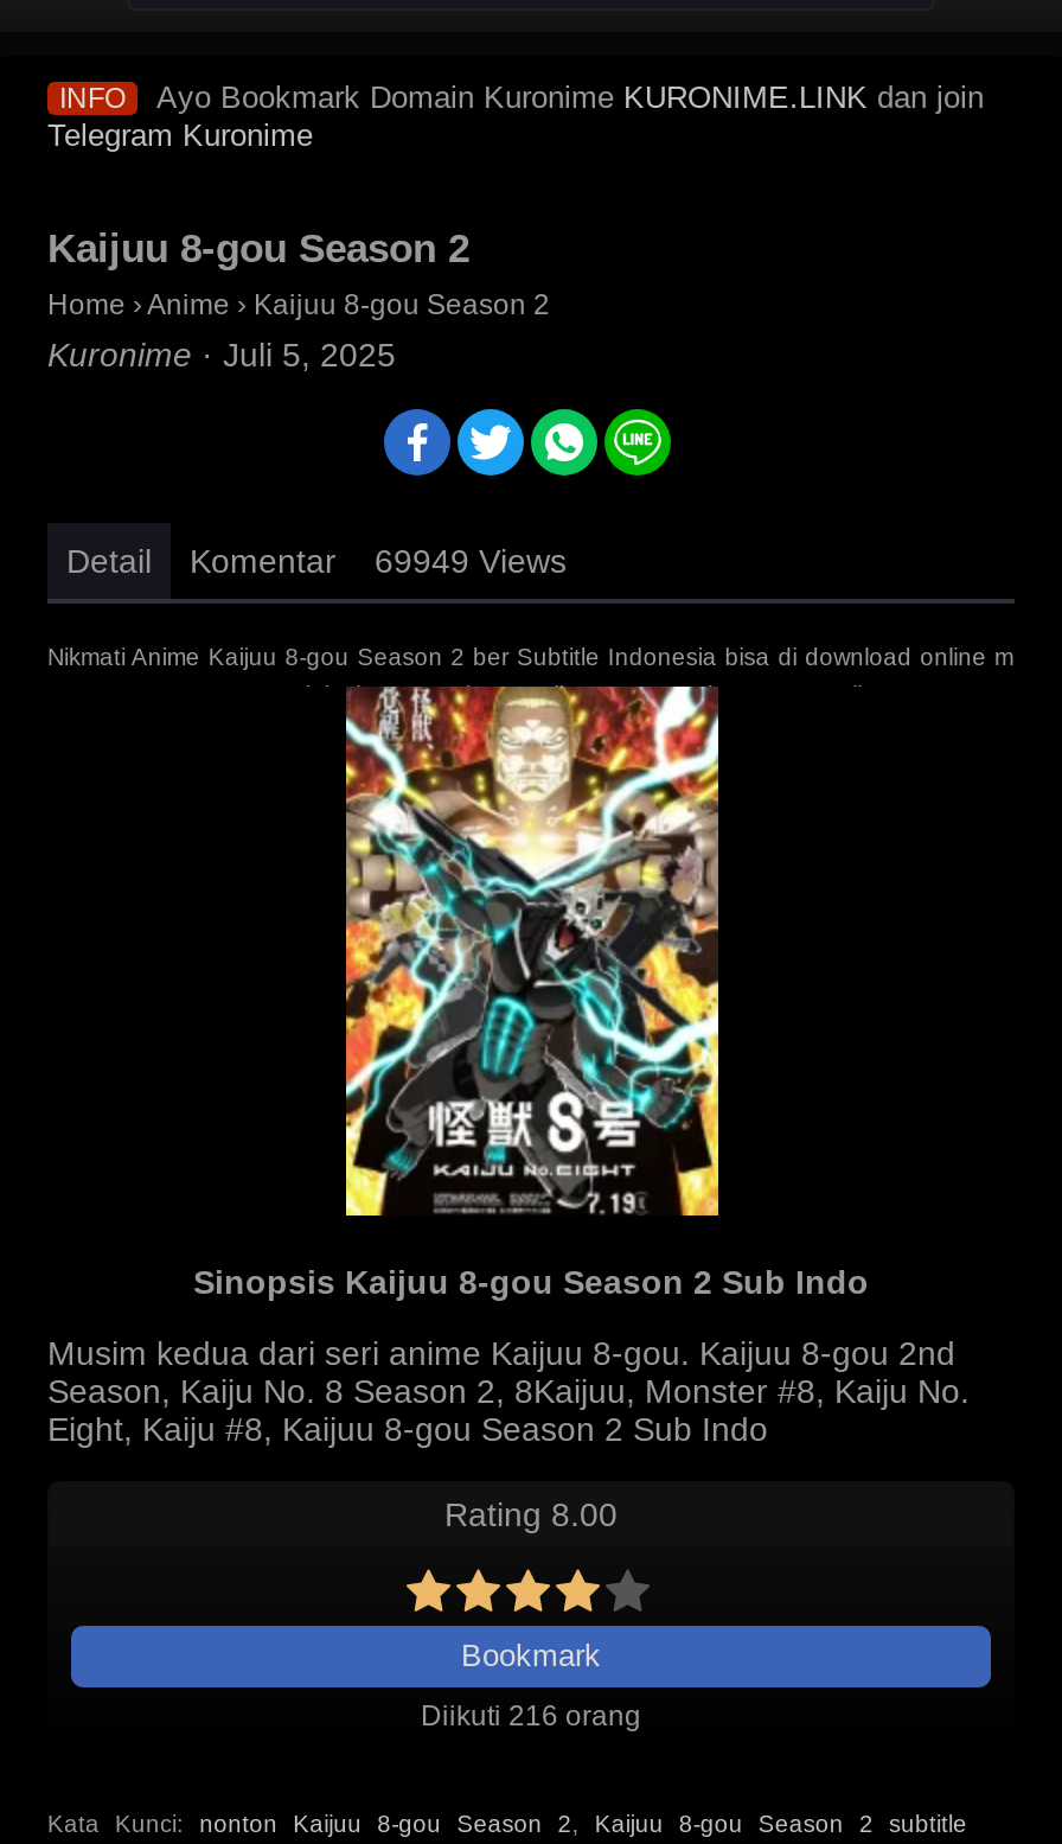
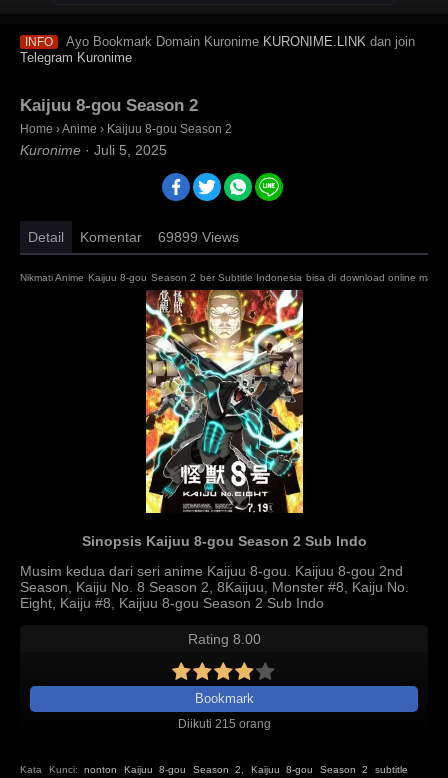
- Detail Komentar 69949 Views
+ Detail Komentar 69899 Views

- Diikuti 216 orang
+ Diikuti 215 orang
